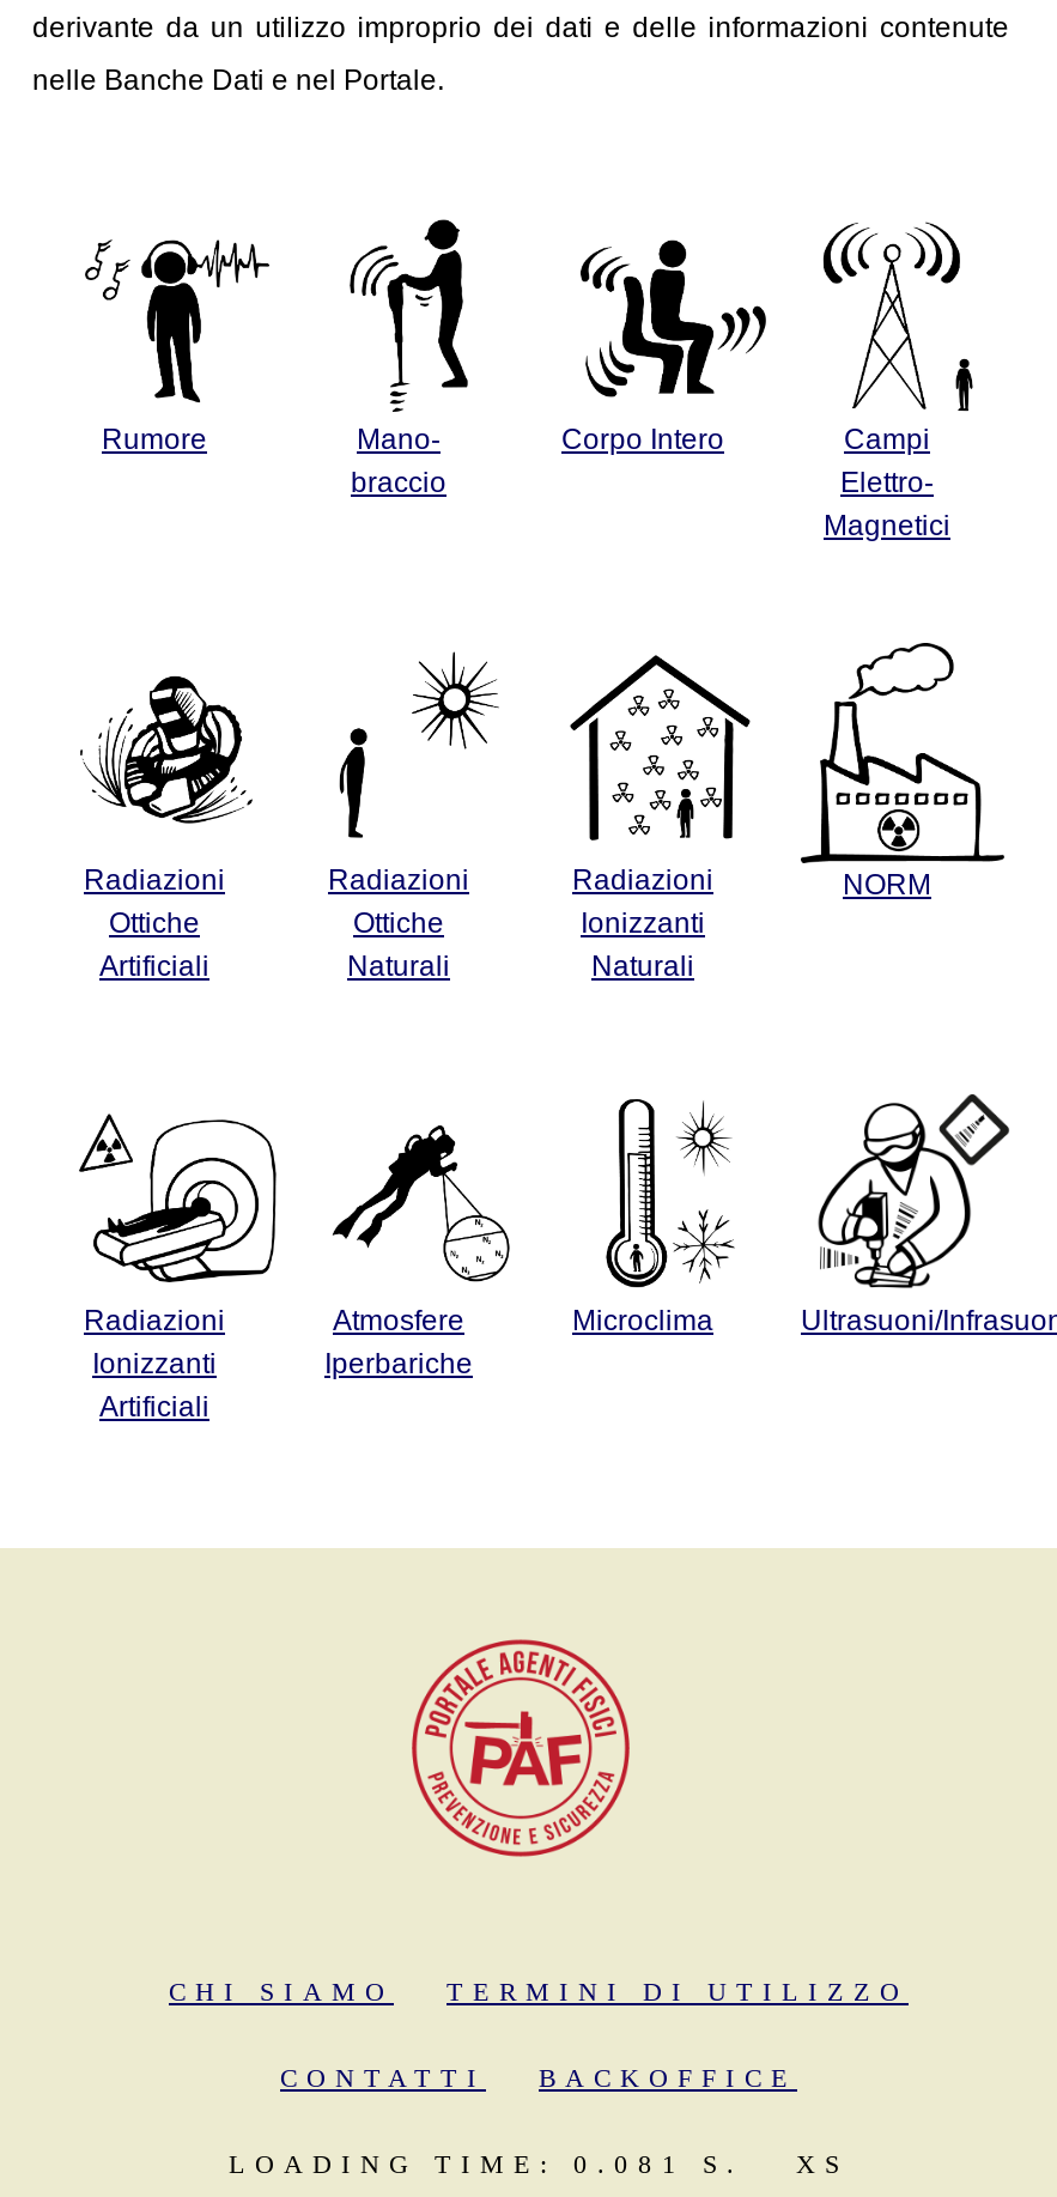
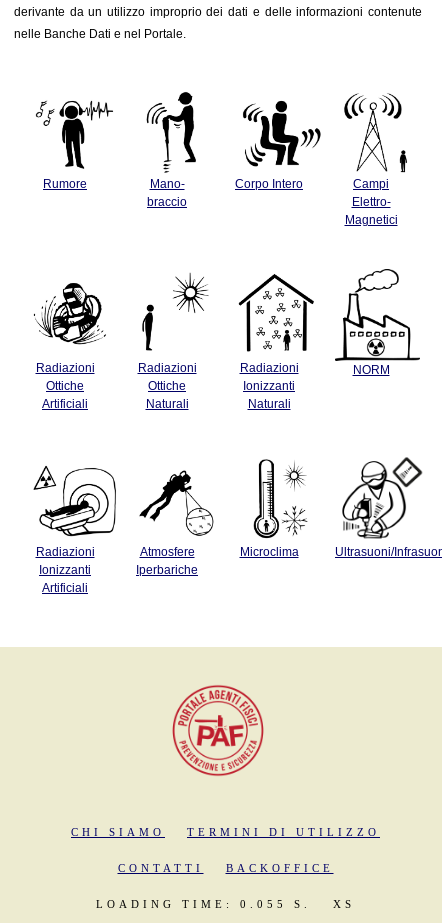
- LOADING TIME: 0.081 S.
+ LOADING TIME: 0.055 S.
